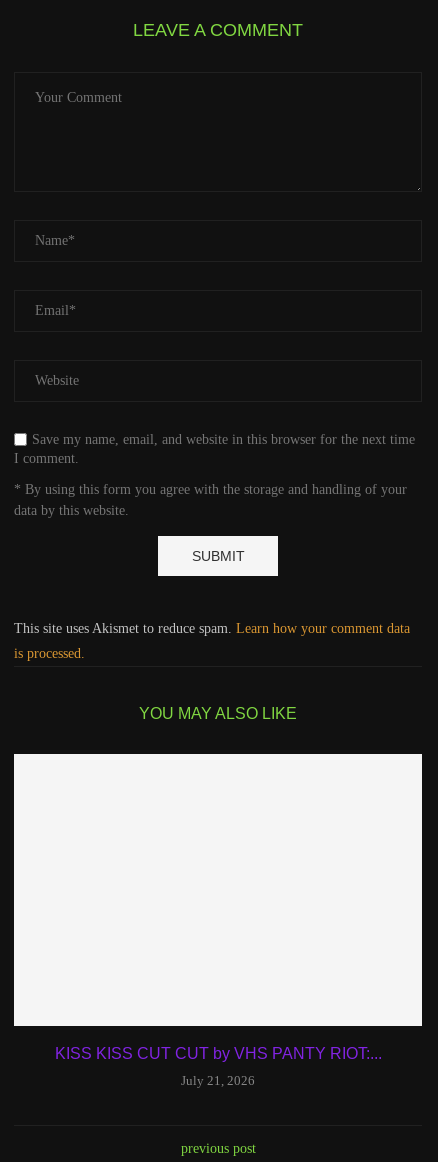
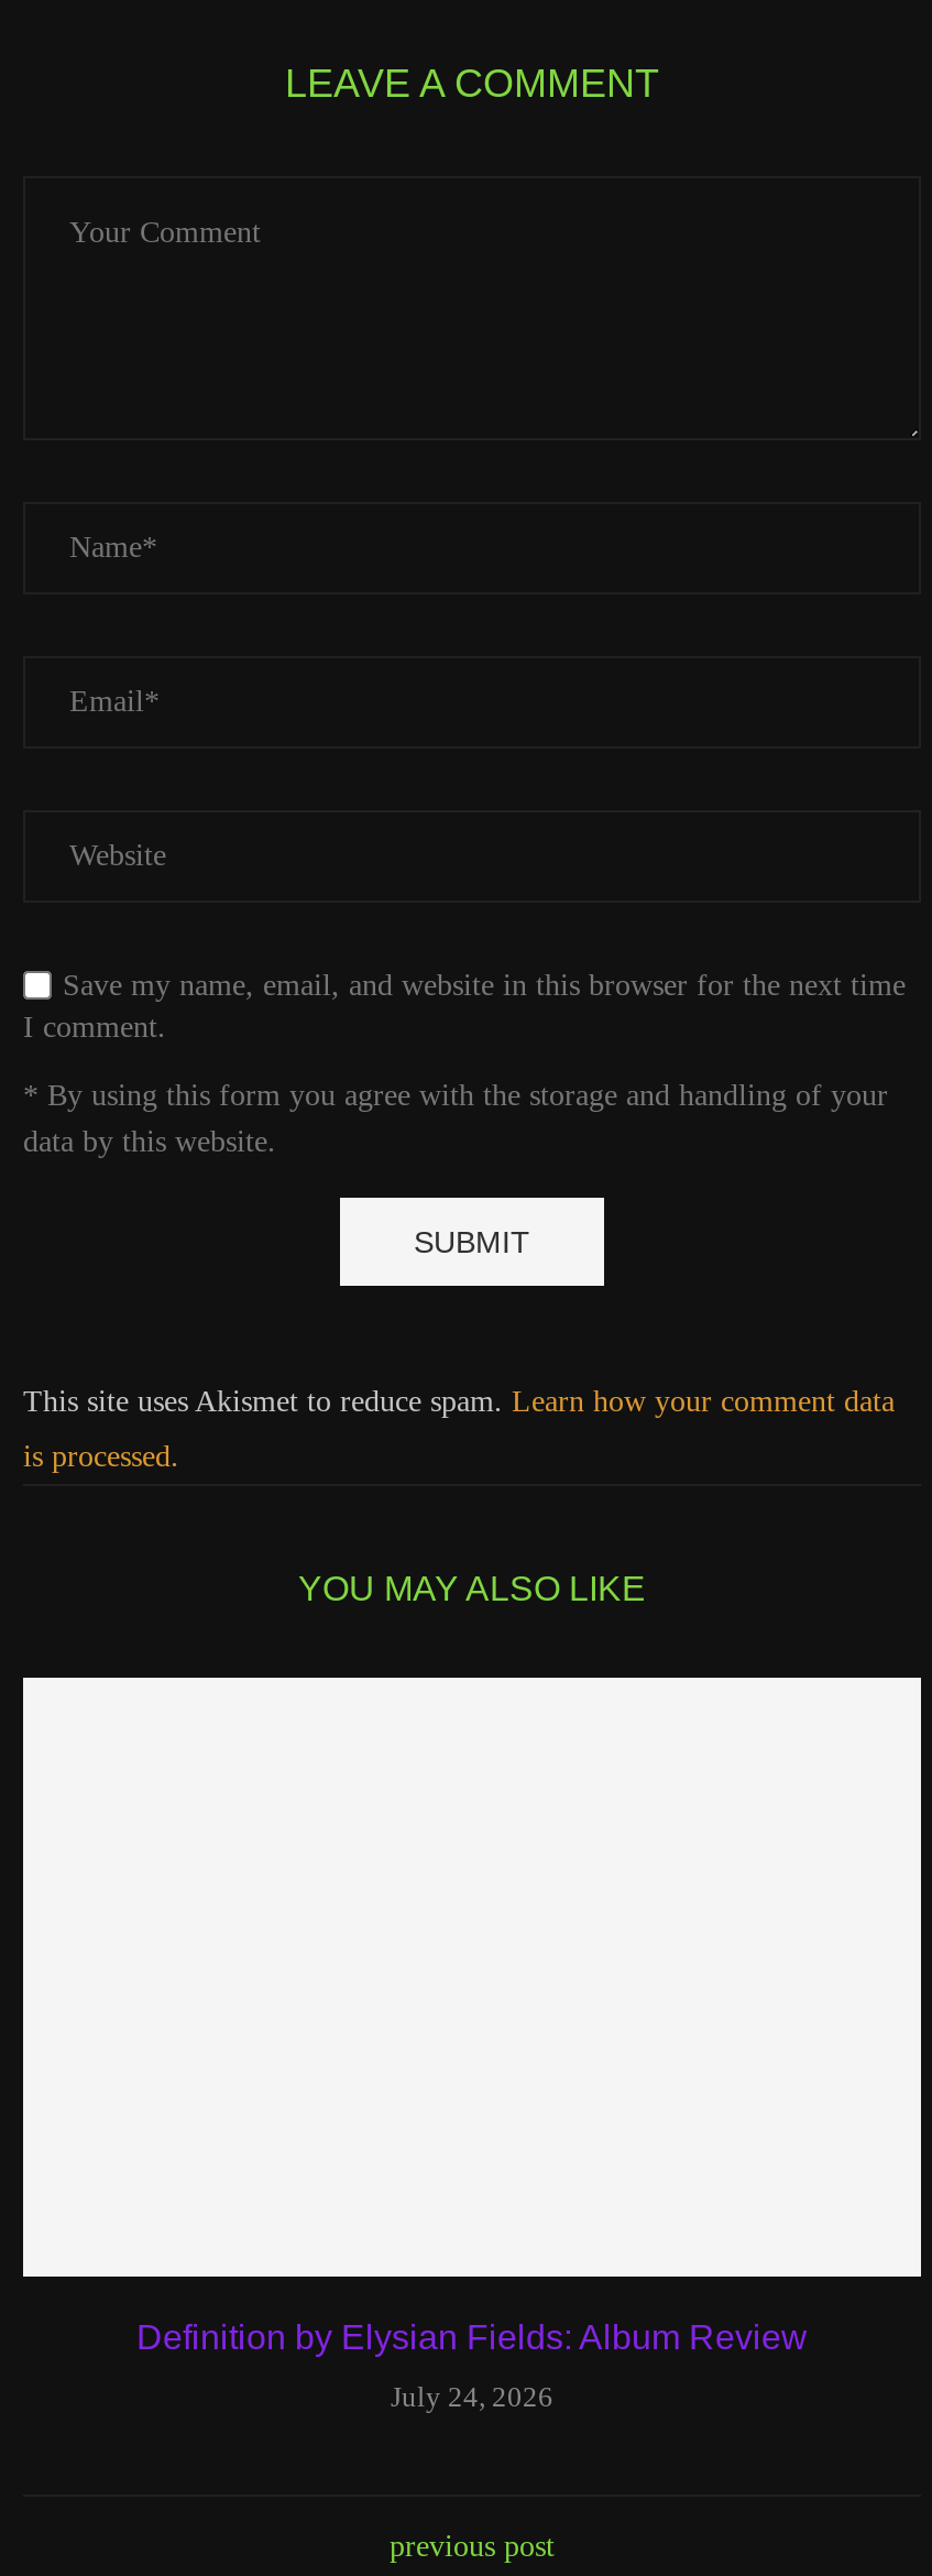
- KISS KISS CUT CUT by VHS PANTY RIOT:...
+ Definition by Elysian Fields: Album Review

- July 21, 2026
+ July 24, 2026
